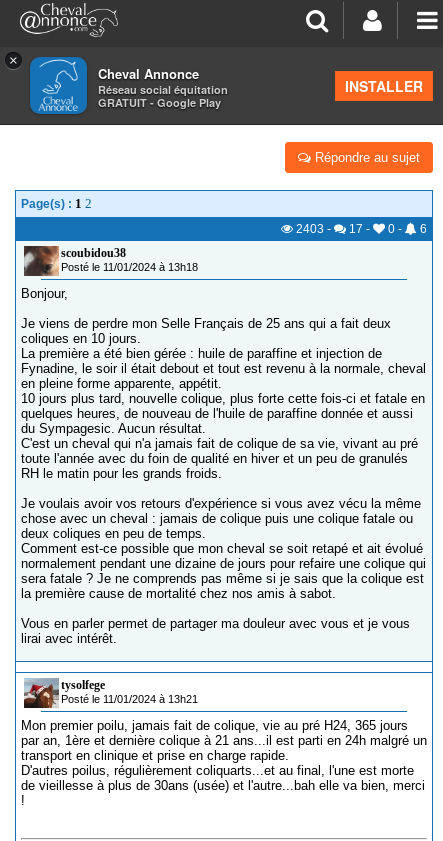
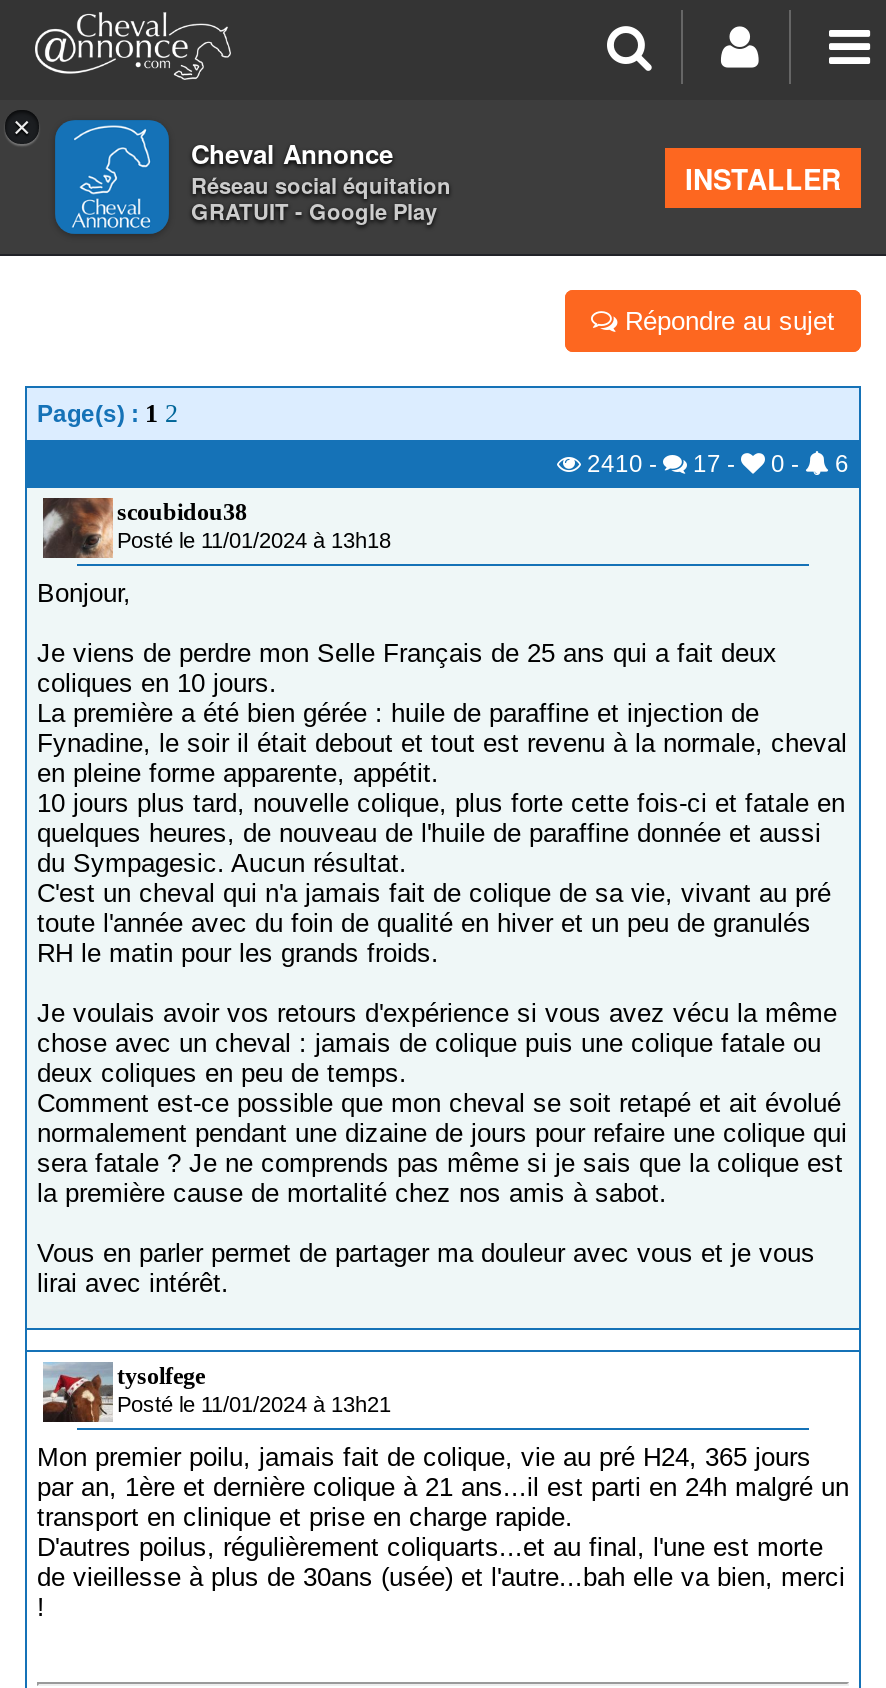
- 2403 - 17 - 0 - 6
+ 2410 - 17 - 0 - 6
